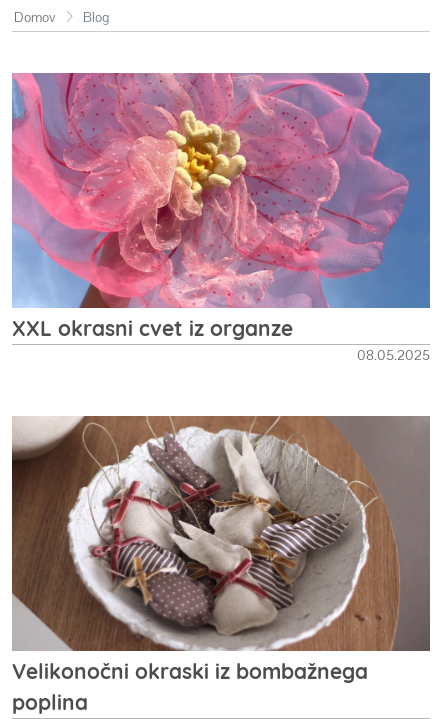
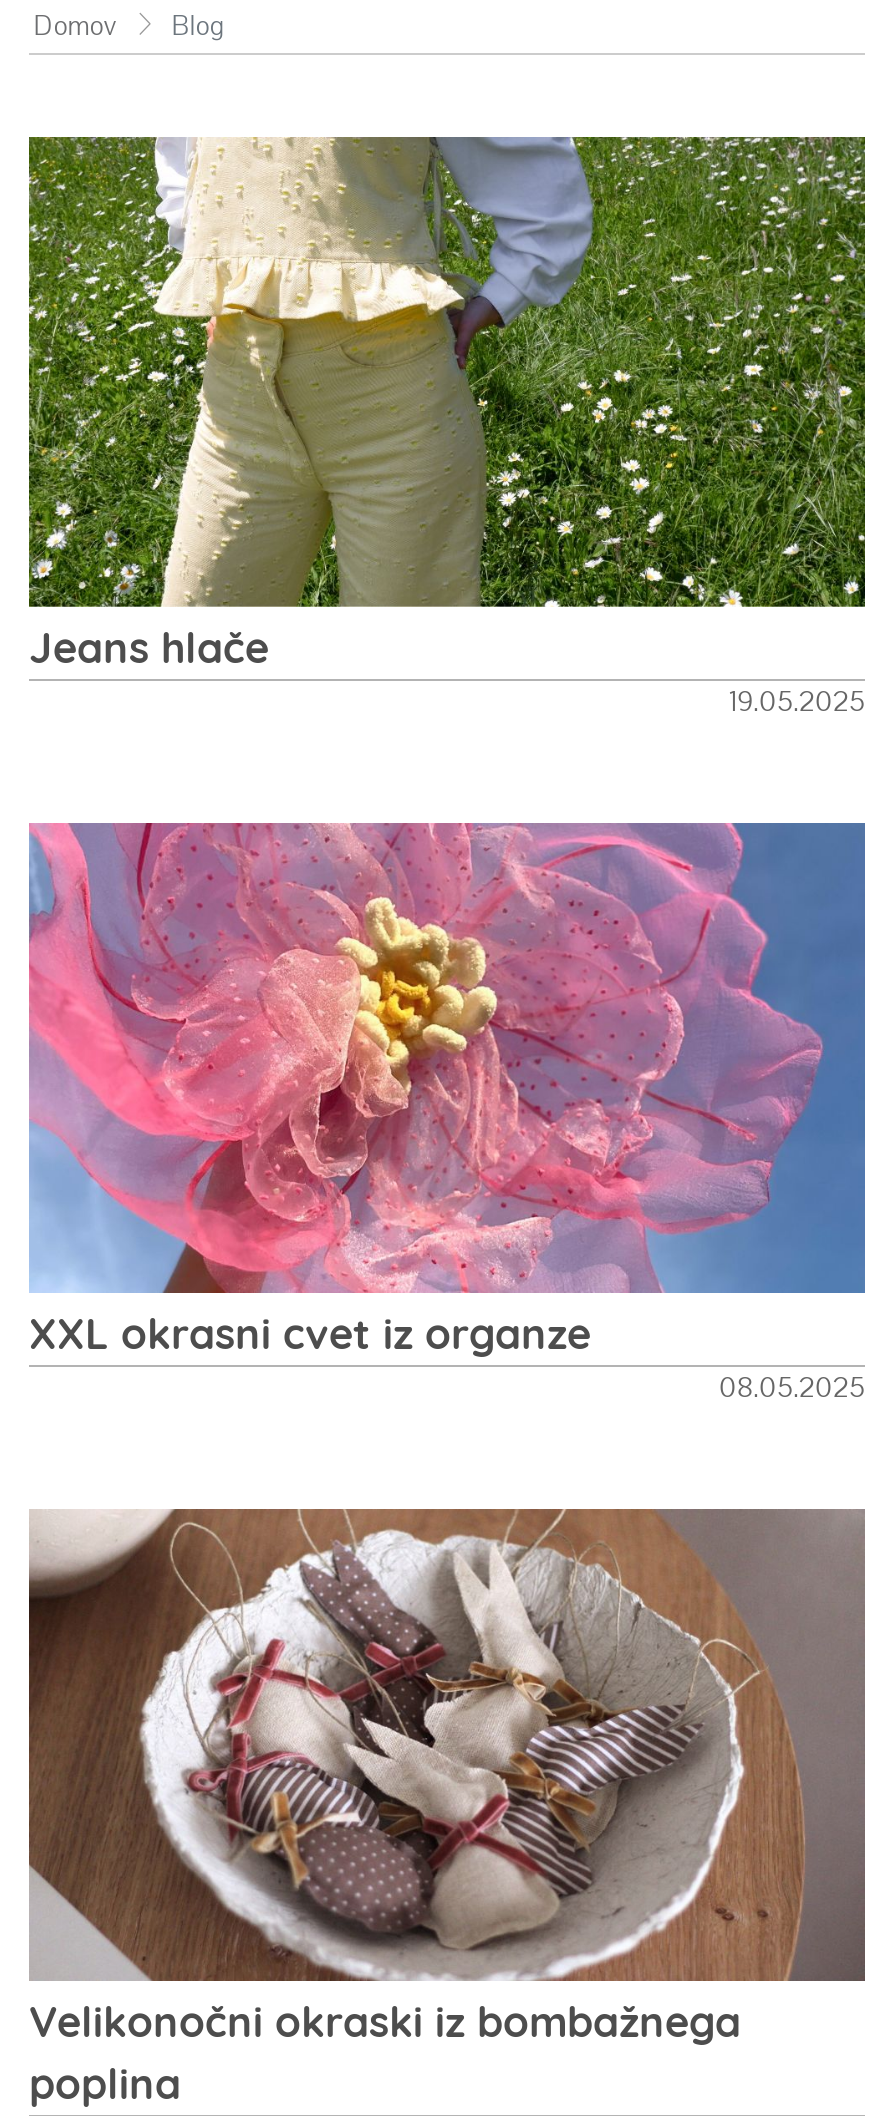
+ [image]
+ Jeans hlače
+ 19.05.2025
